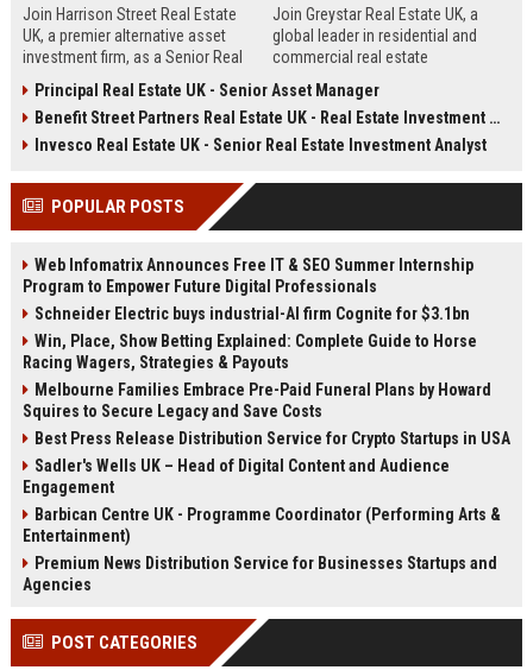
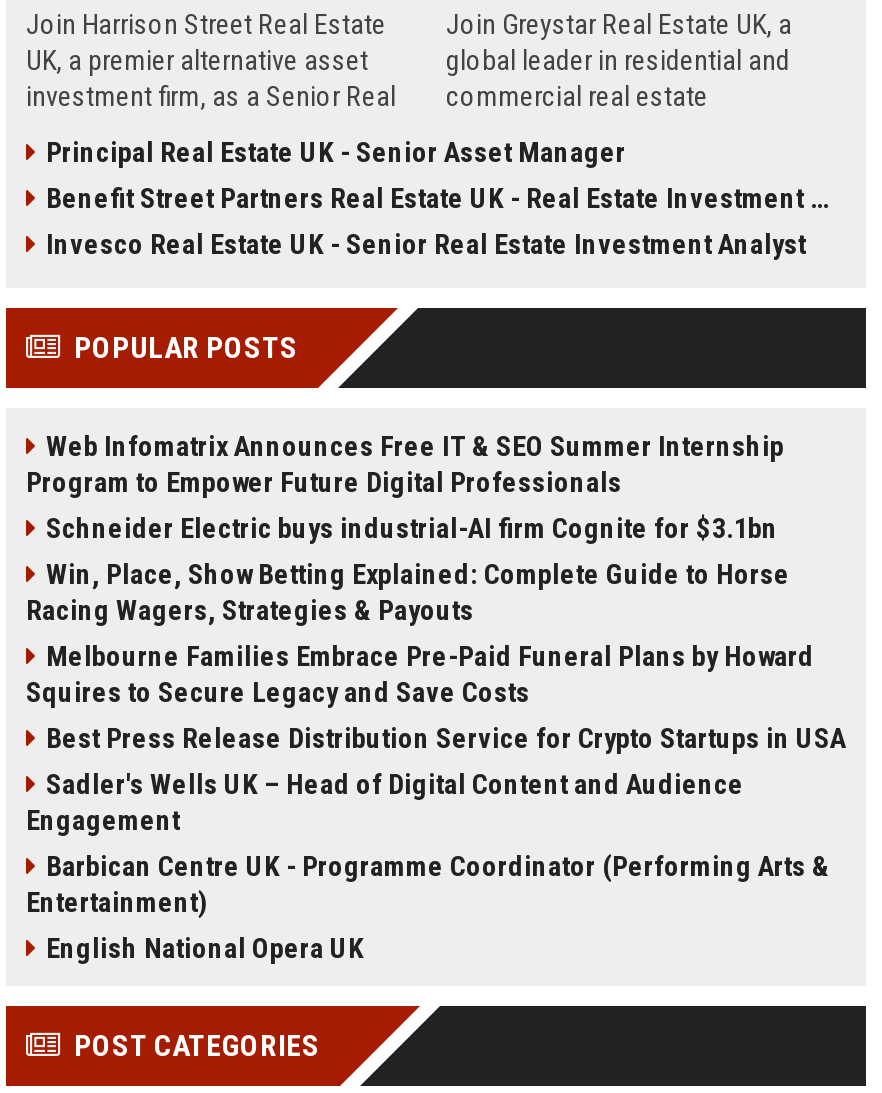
- Premium News Distribution Service for Businesses Startups and
- Agencies
+ English National Opera UK
